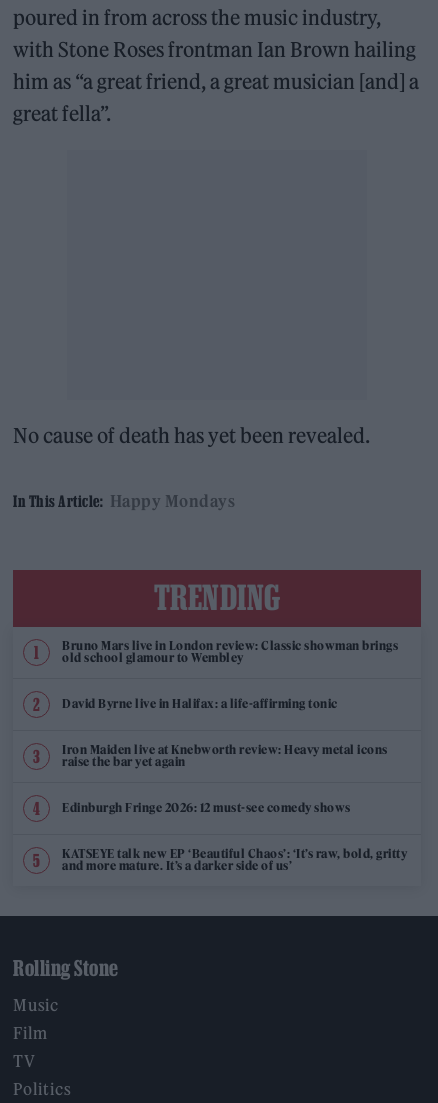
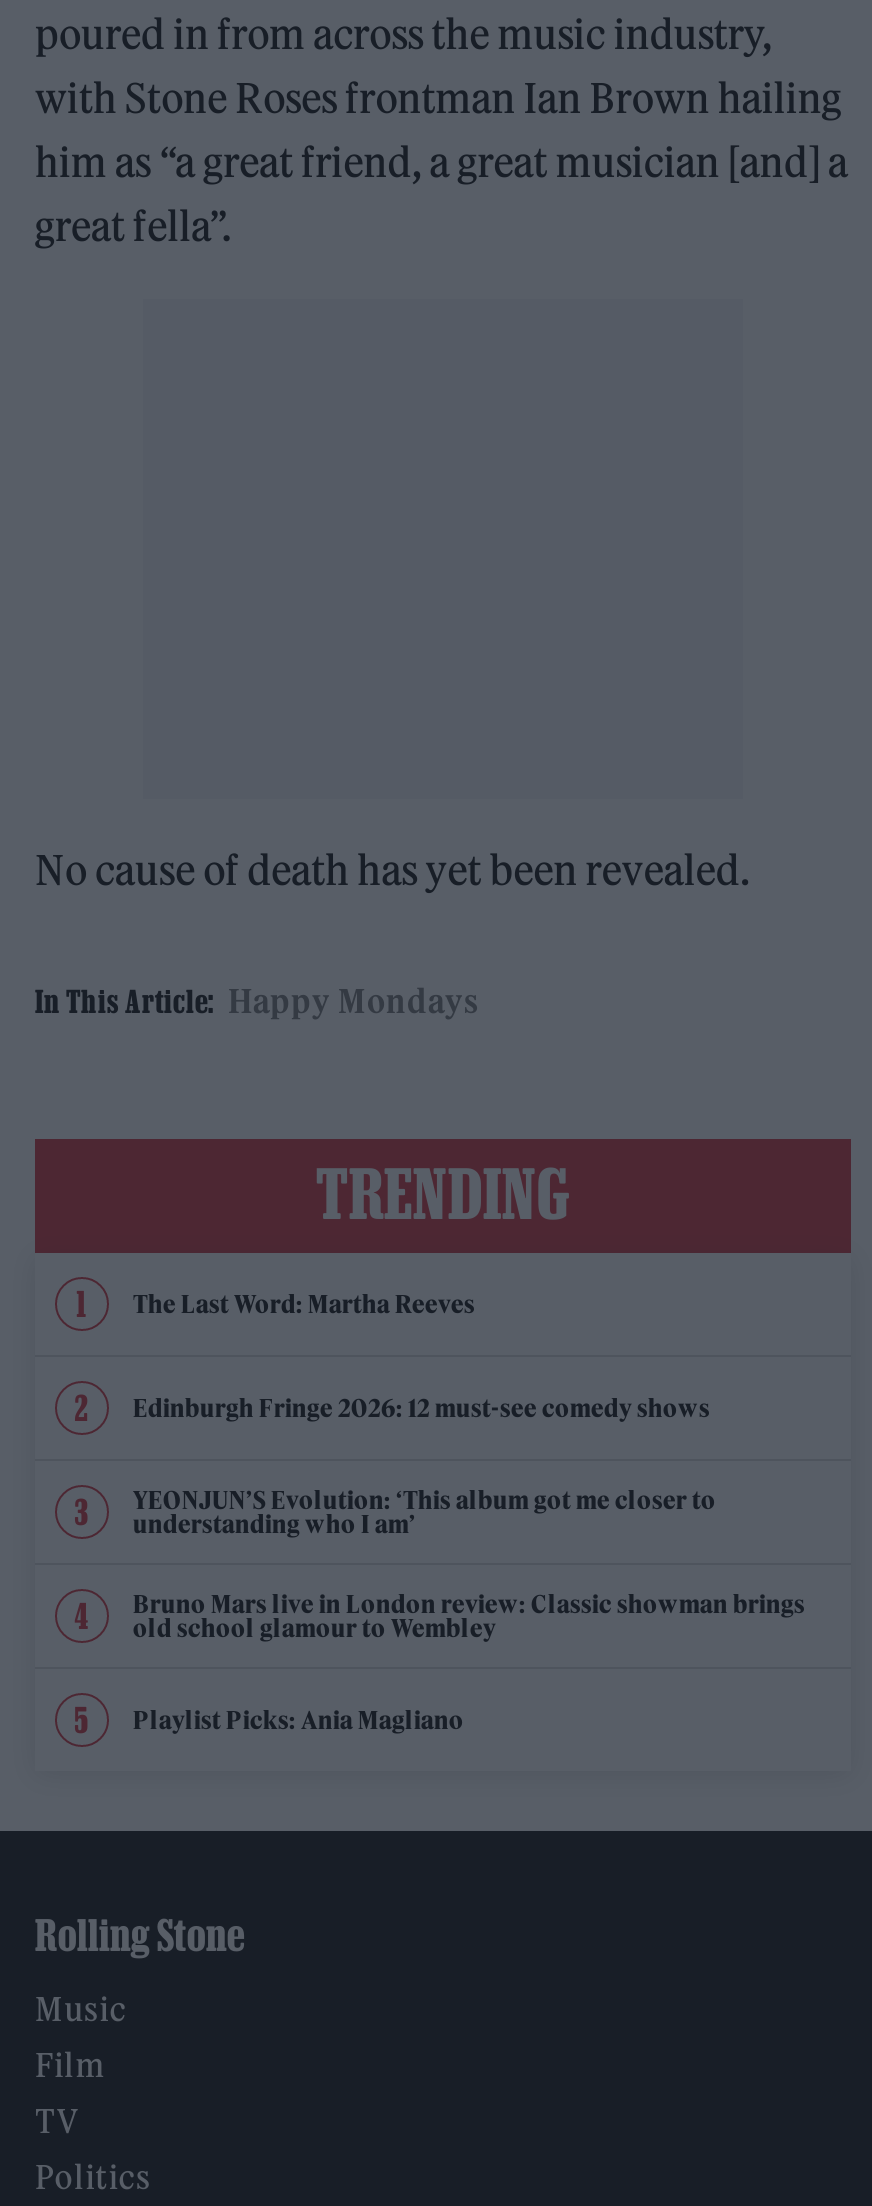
+ The Last Word: Martha Reeves
+ YEONJUN’S Evolution: ‘This album got me closer to
+ understanding who I am’

moved down: Bruno Mars live in London review: Classic showman brings | old school glamour to Wembley

- David Byrne live in Halifax: a life-affirming tonic
- Iron Maiden live at Knebworth review: Heavy metal icons
- raise the bar yet again
- KATSEYE talk new EP ‘Beautiful Chaos’: ‘It’s raw, bold, gritty
- and more mature. It’s a darker side of us’
+ Playlist Picks: Ania Magliano

moved up: Edinburgh Fringe 2026: 12 must-see comedy shows
